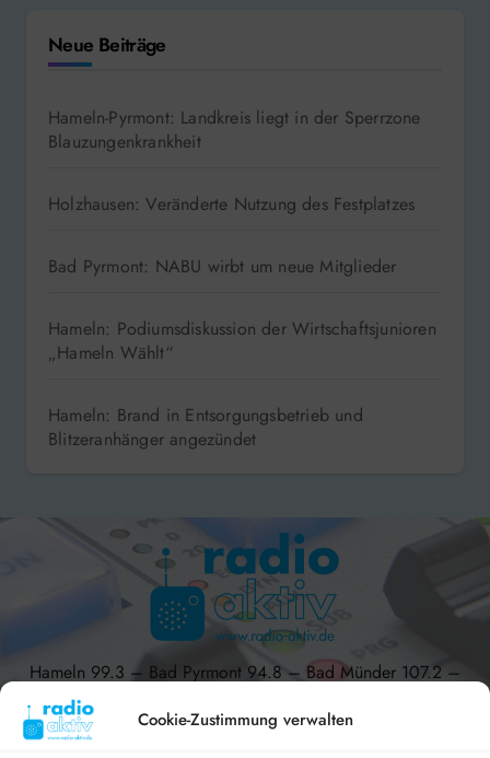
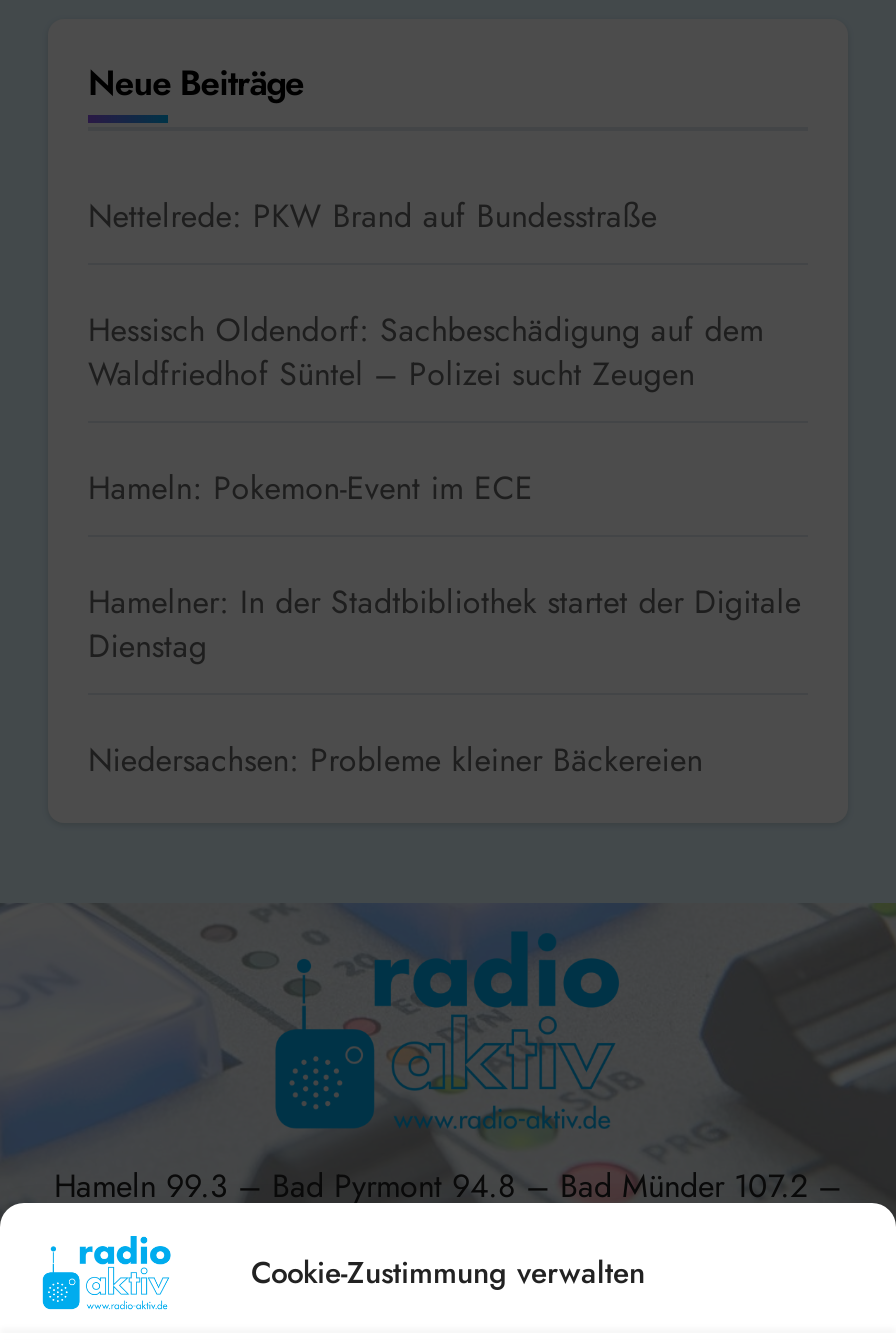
- Hameln-Pyrmont: Landkreis liegt in der Sperrzone
- Blauzungenkrankheit
+ Nettelrede: PKW Brand auf Bundesstraße

- Holzhausen: Veränderte Nutzung des Festplatzes
+ Hessisch Oldendorf: Sachbeschädigung auf dem
+ Waldfriedhof Süntel – Polizei sucht Zeugen

- Bad Pyrmont: NABU wirbt um neue Mitglieder
+ Hameln: Pokemon-Event im ECE

- Hameln: Podiumsdiskussion der Wirtschaftsjunioren
- „Hameln Wählt“
+ Hamelner: In der Stadtbibliothek startet der Digitale
+ Dienstag

- Hameln: Brand in Entsorgungsbetrieb und
- Blitzeranhänger angezündet
+ Niedersachsen: Probleme kleiner Bäckereien
